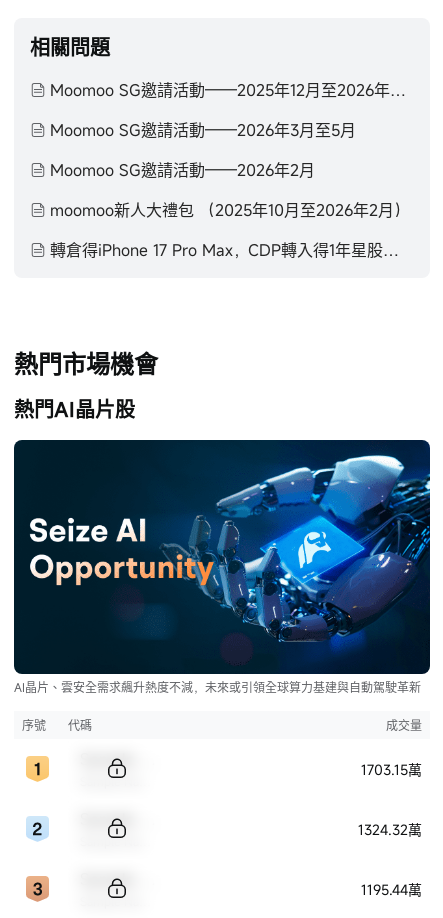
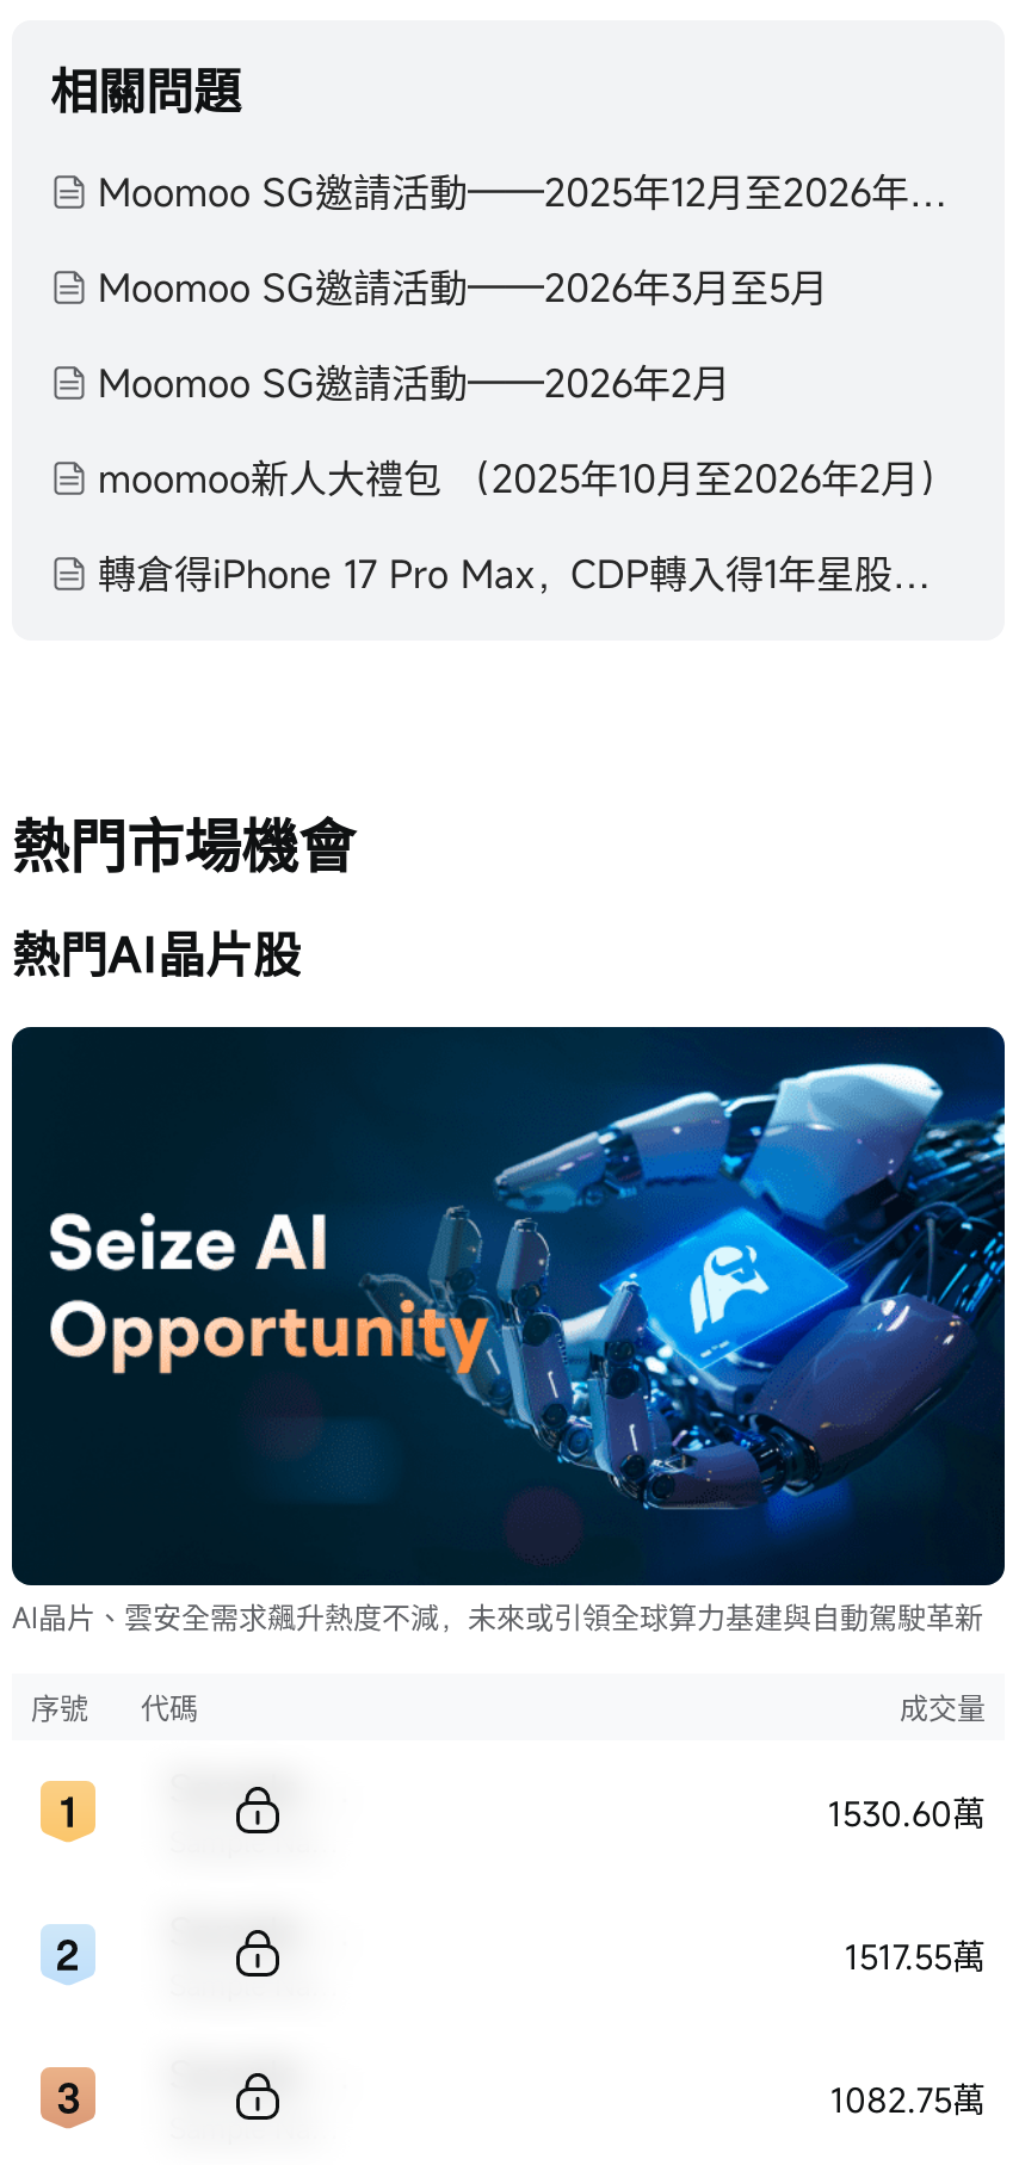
- 1703.15萬
+ 1530.60萬

- 1324.32萬
+ 1517.55萬

- 1195.44萬
+ 1082.75萬
